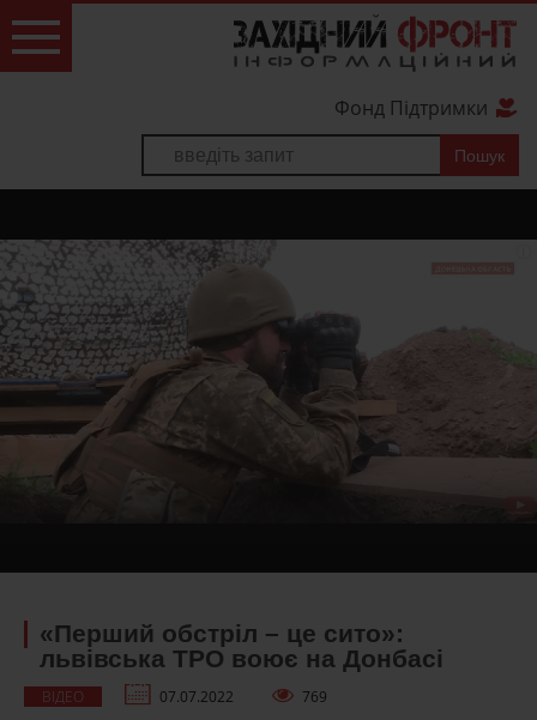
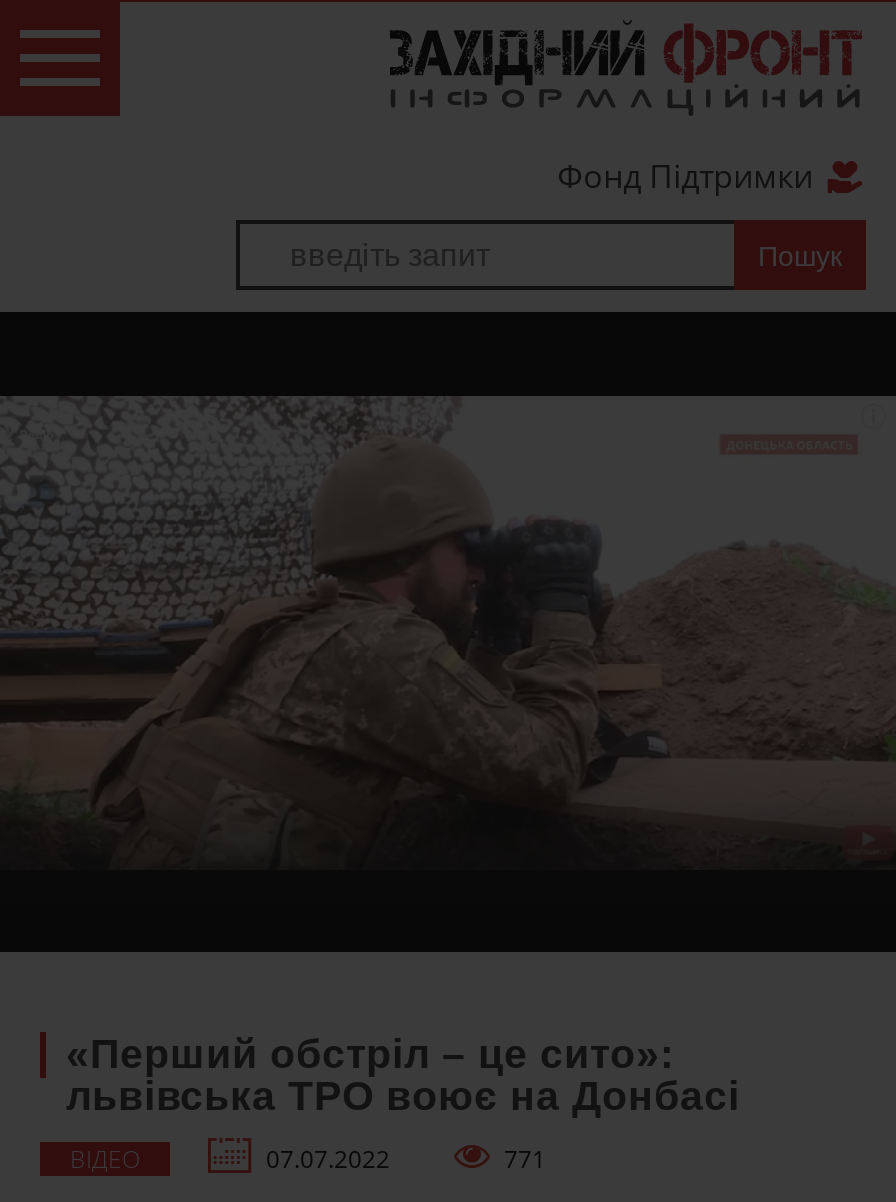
- 769
+ 771
